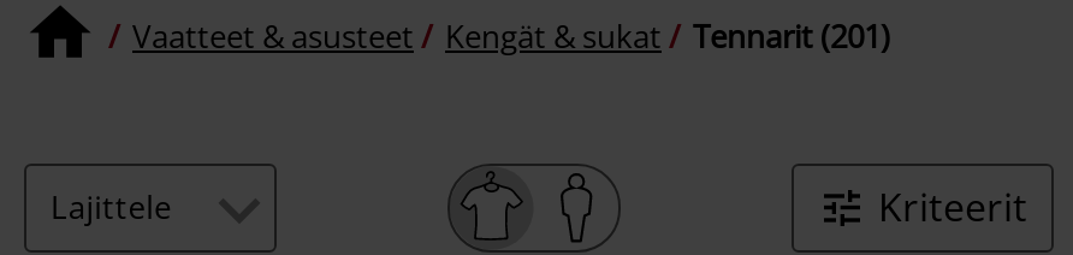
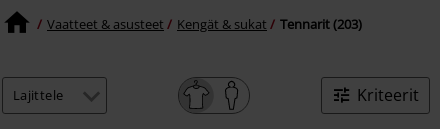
- Vaatteet & asusteet Kengät & sukat Tennarit (201)
+ Vaatteet & asusteet Kengät & sukat Tennarit (203)
